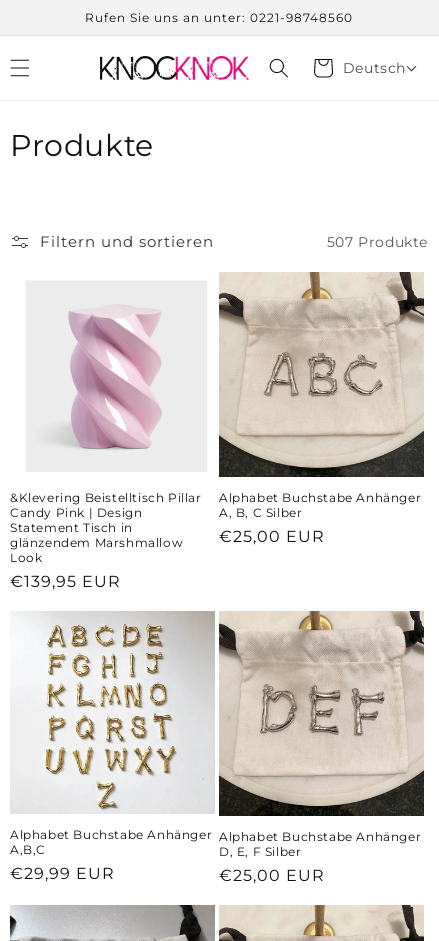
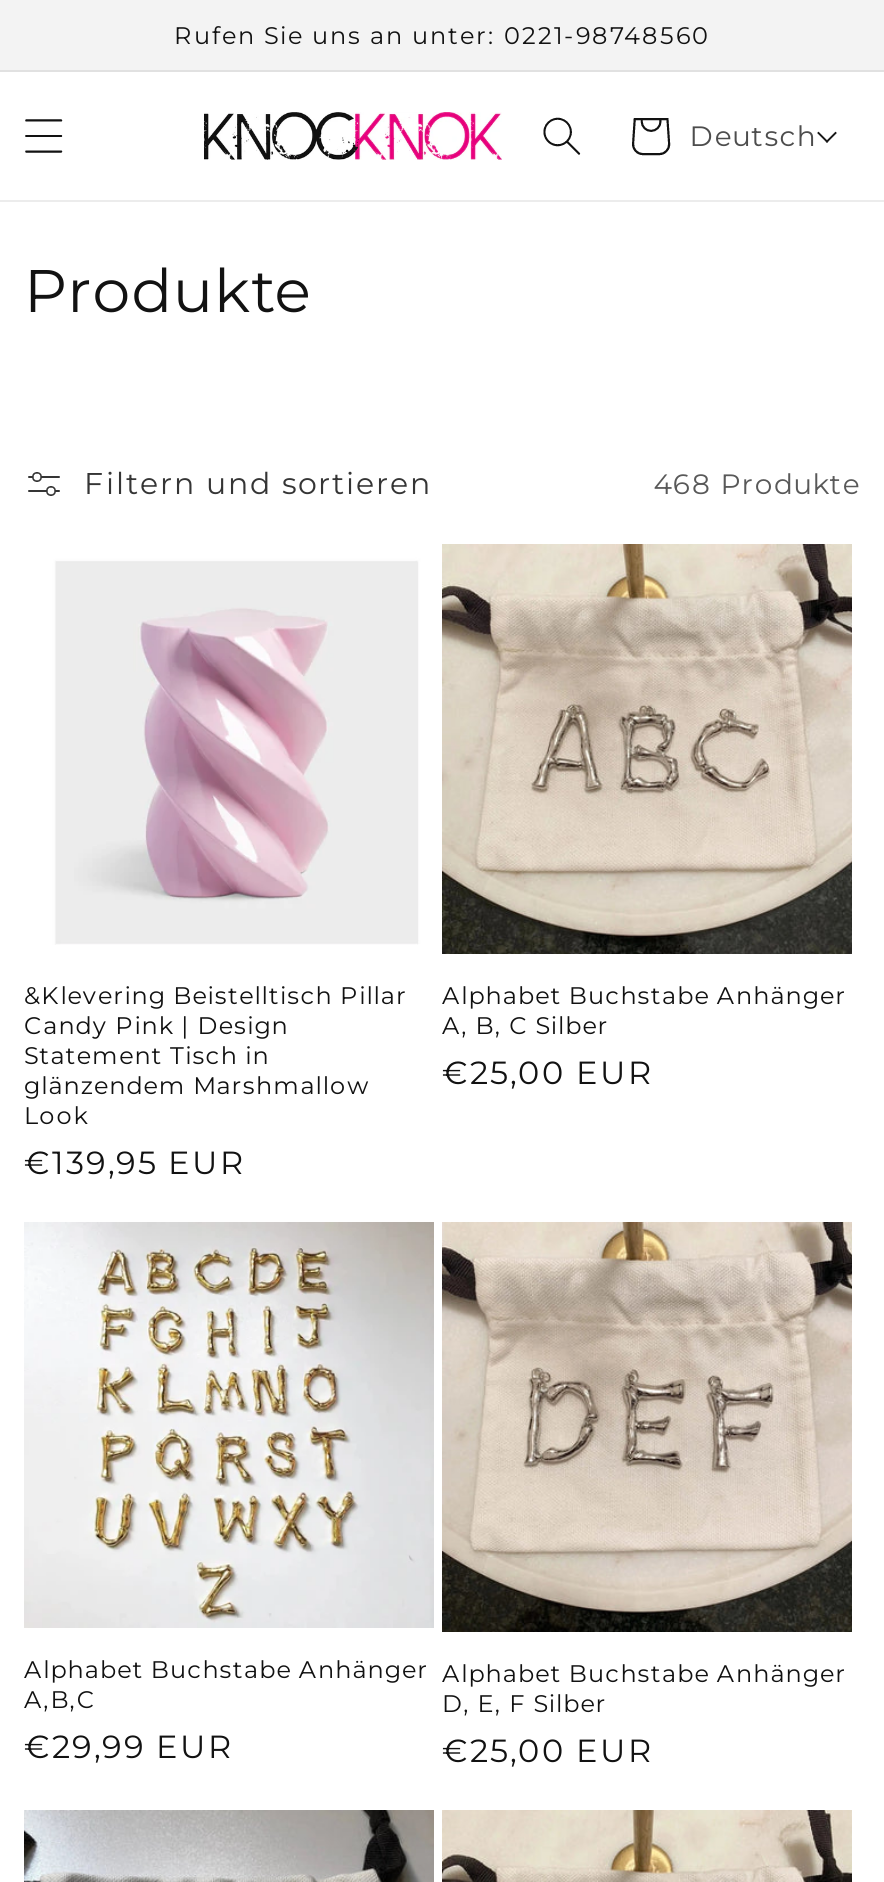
- 507 Produkte
+ 468 Produkte
